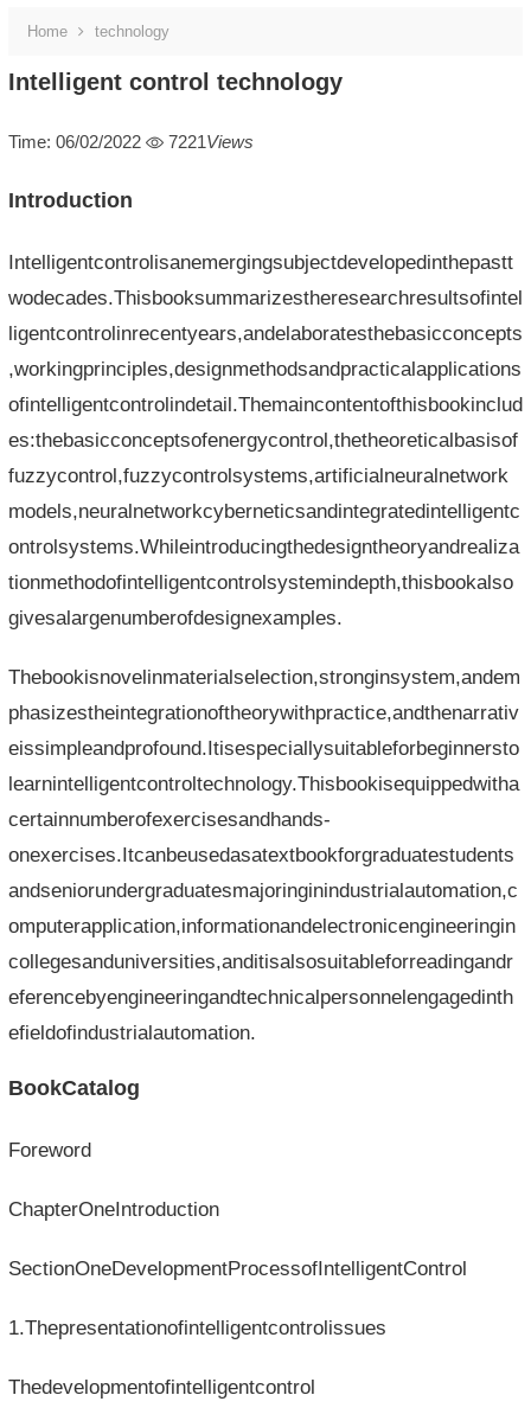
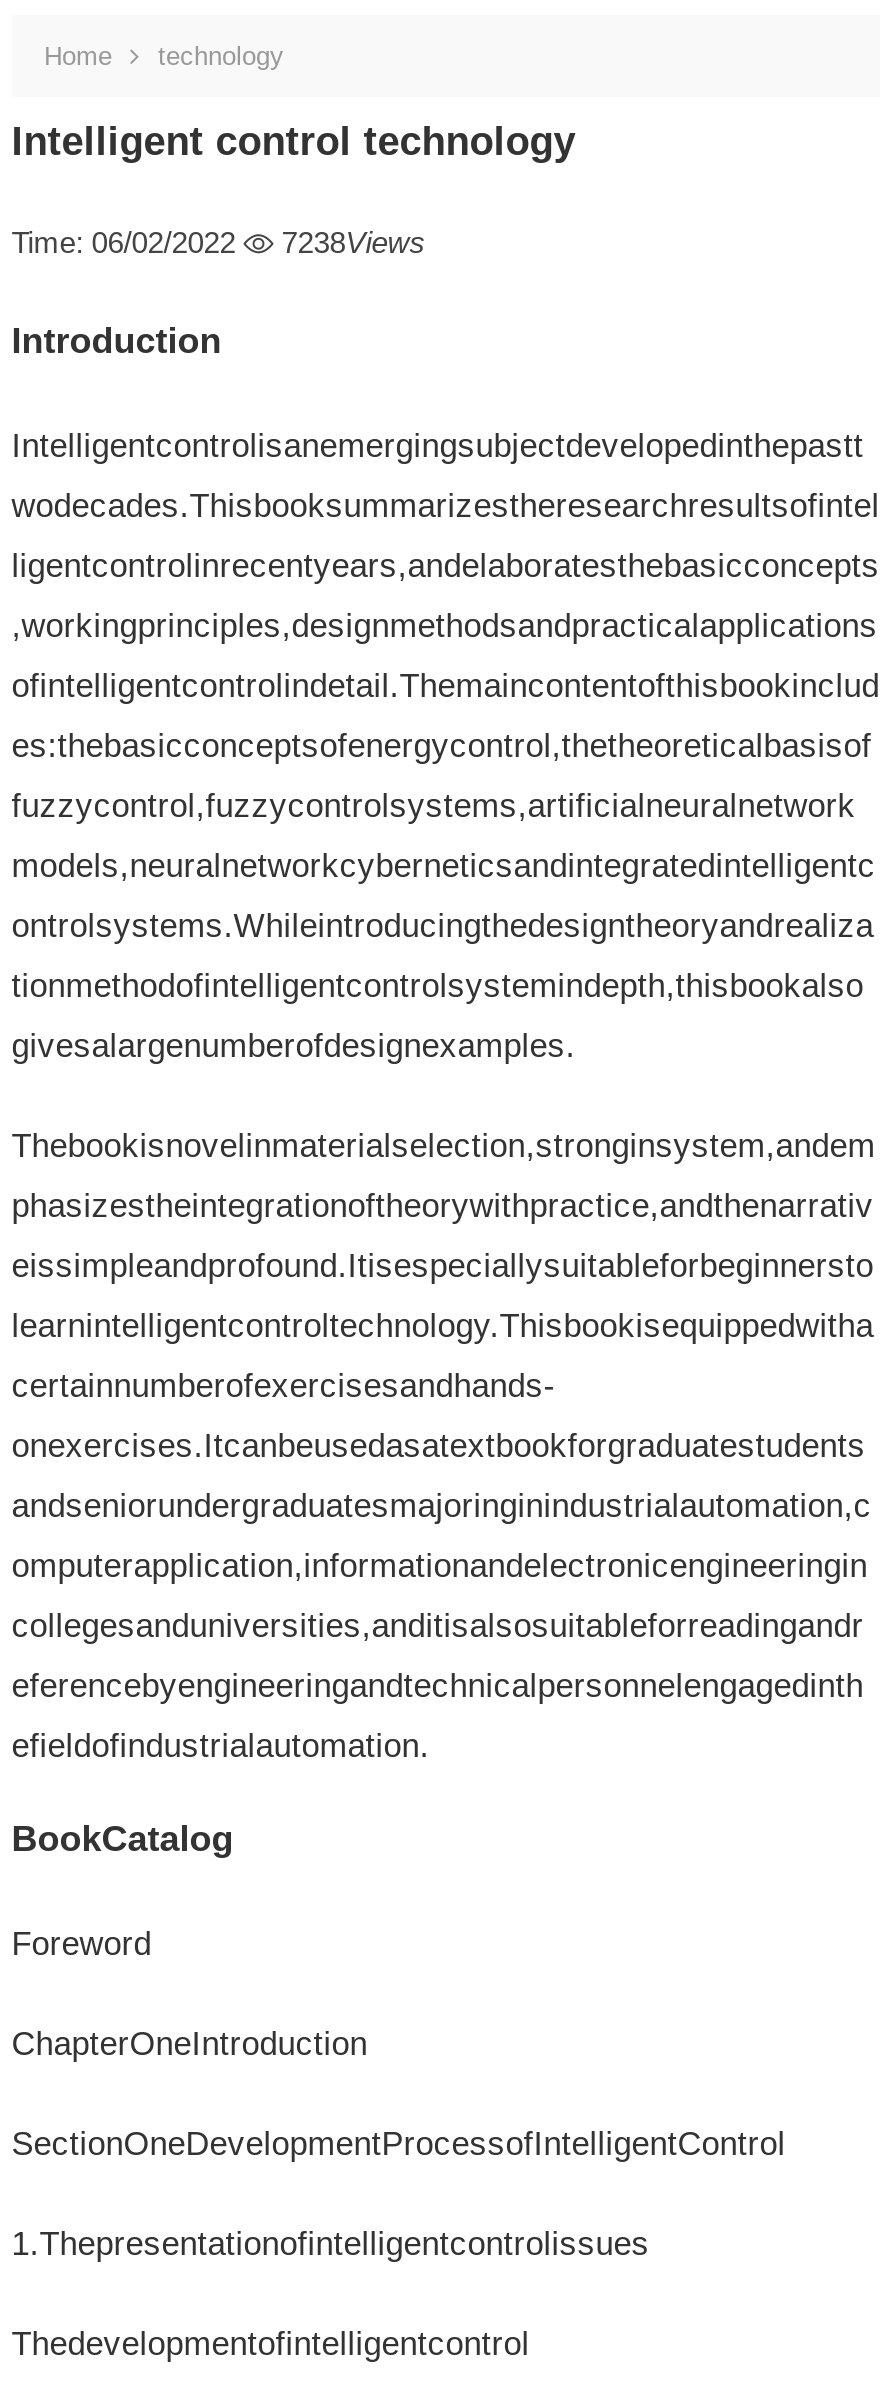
- Time: 06/02/2022 7221Views
+ Time: 06/02/2022 7238Views
